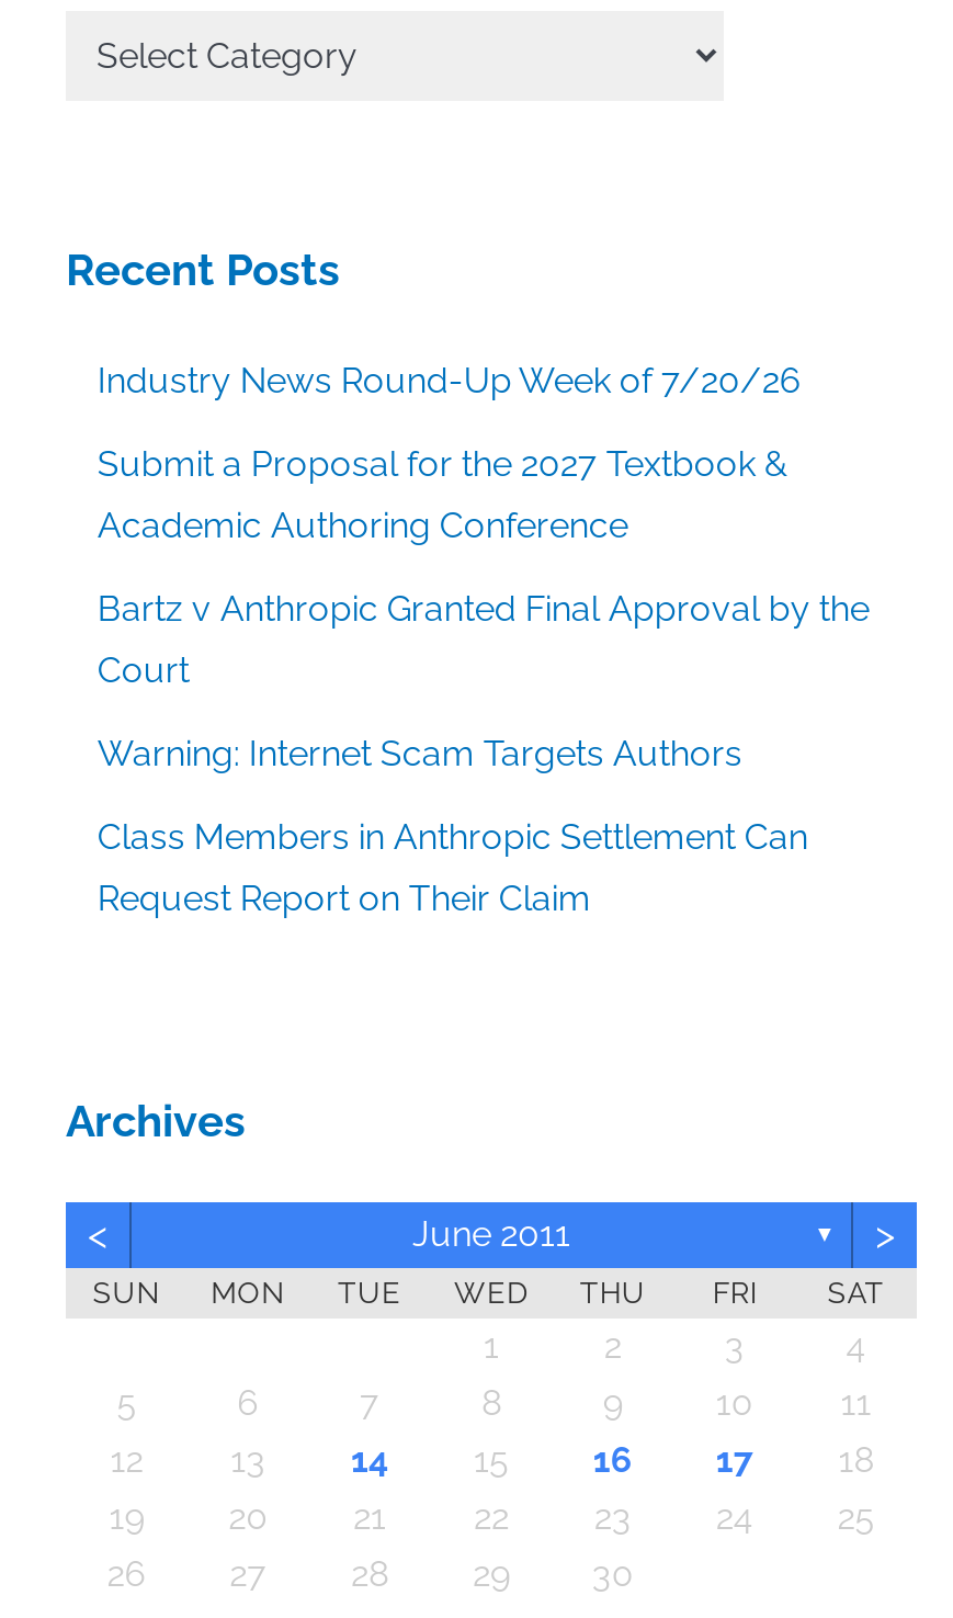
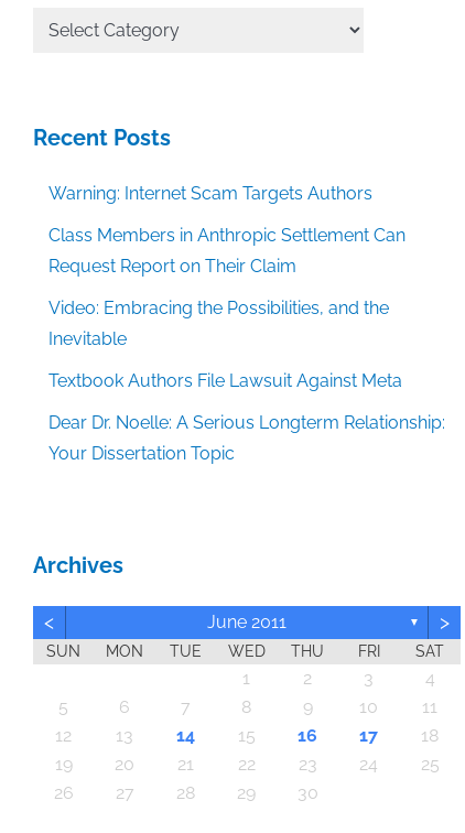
- Industry News Round-Up Week of 7/20/26
- Submit a Proposal for the 2027 Textbook &
- Academic Authoring Conference
- Bartz v Anthropic Granted Final Approval by the
- Court

moved up: Warning: Internet Scam Targets Authors | Class Members in Anthropic Settlement Can | Request Report on Their Claim

+ Video: Embracing the Possibilities, and the
+ Inevitable
+ Textbook Authors File Lawsuit Against Meta
+ Dear Dr. Noelle: A Serious Longterm Relationship:
+ Your Dissertation Topic
